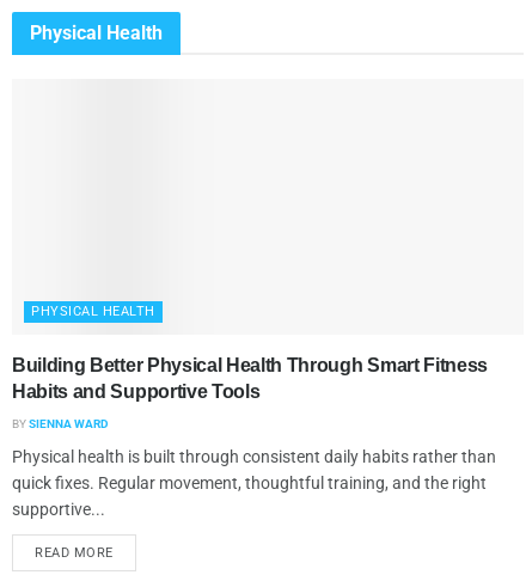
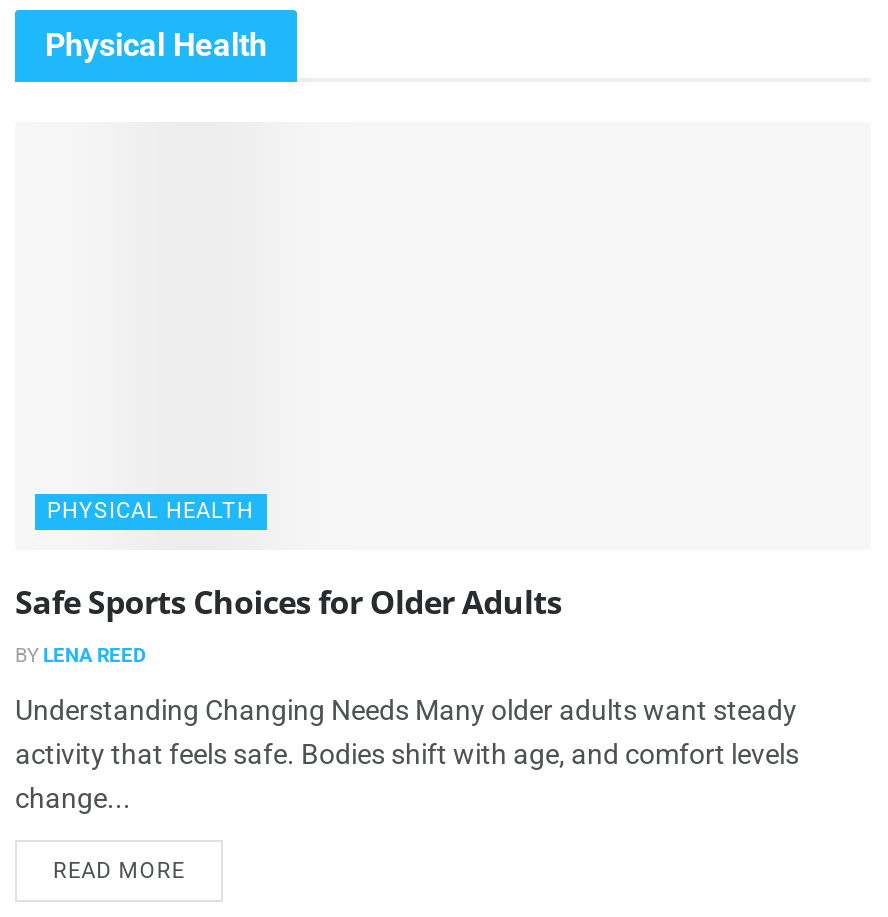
- Building Better Physical Health Through Smart Fitness
- Habits and Supportive Tools
+ Safe Sports Choices for Older Adults

- BY SIENNA WARD
+ BY LENA REED

- Physical health is built through consistent daily habits rather than
- quick fixes. Regular movement, thoughtful training, and the right
- supportive...
+ Understanding Changing Needs Many older adults want steady
+ activity that feels safe. Bodies shift with age, and comfort levels
+ change...
